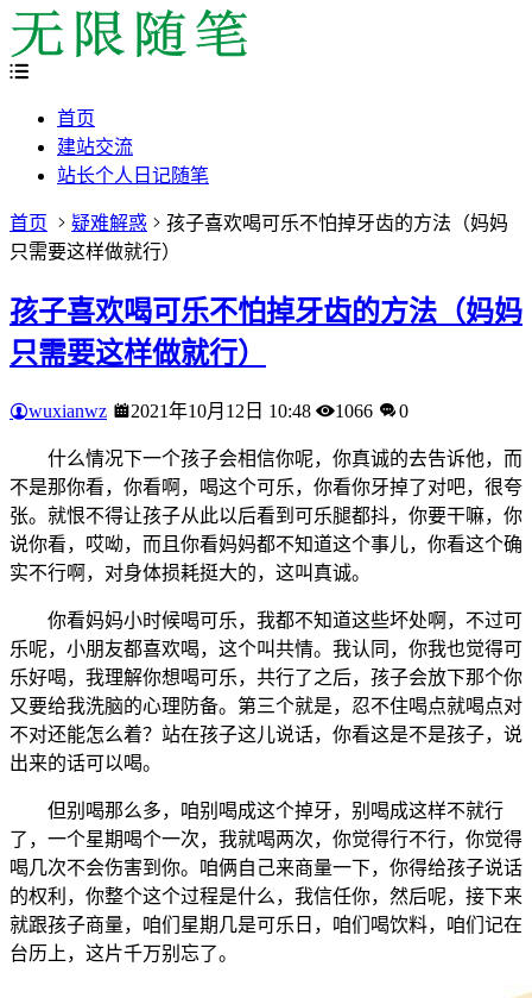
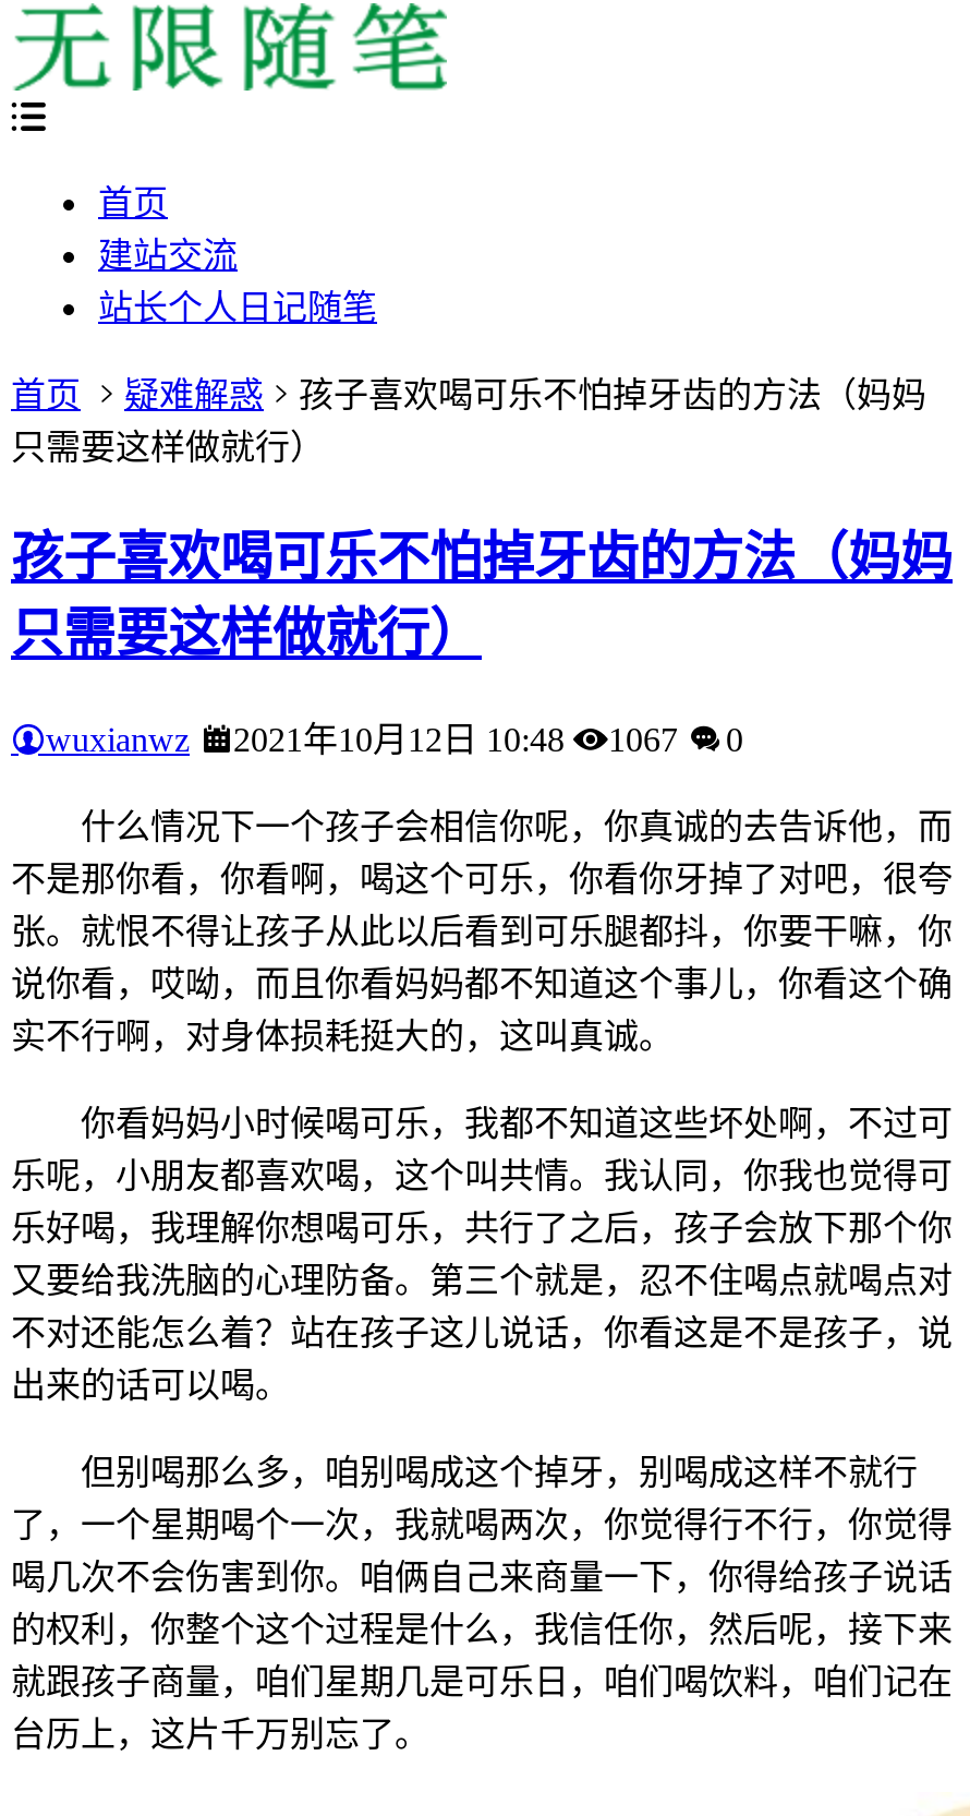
- 1066
+ 1067
